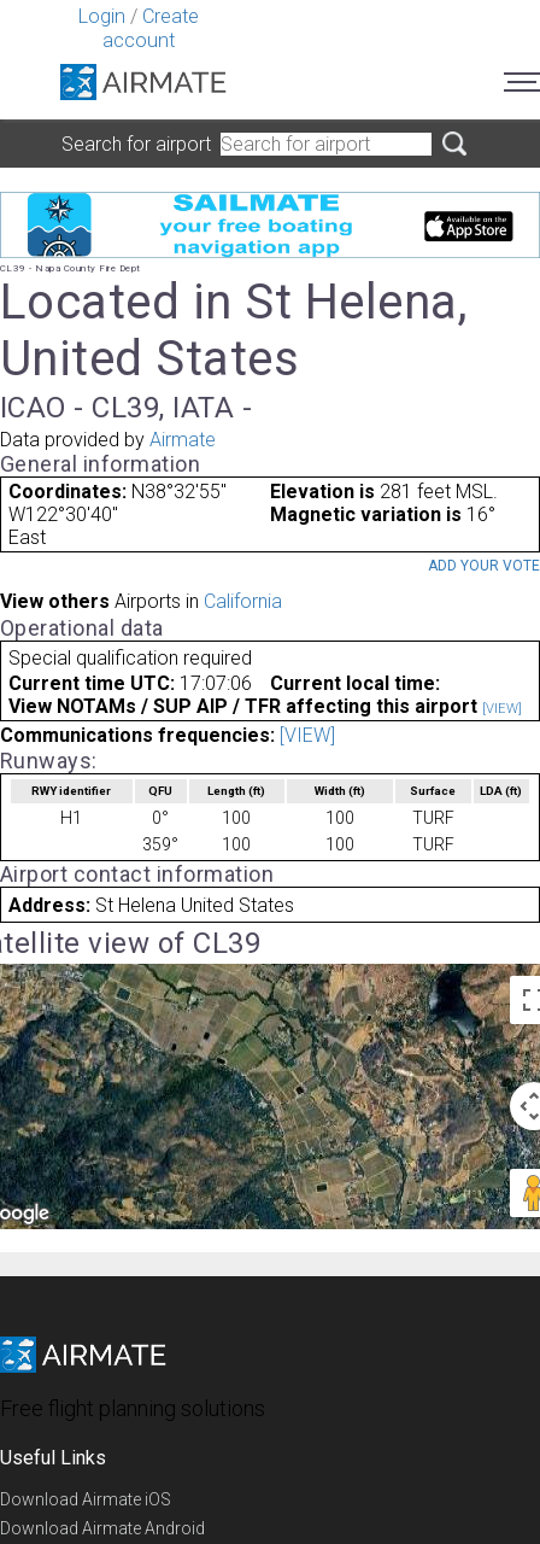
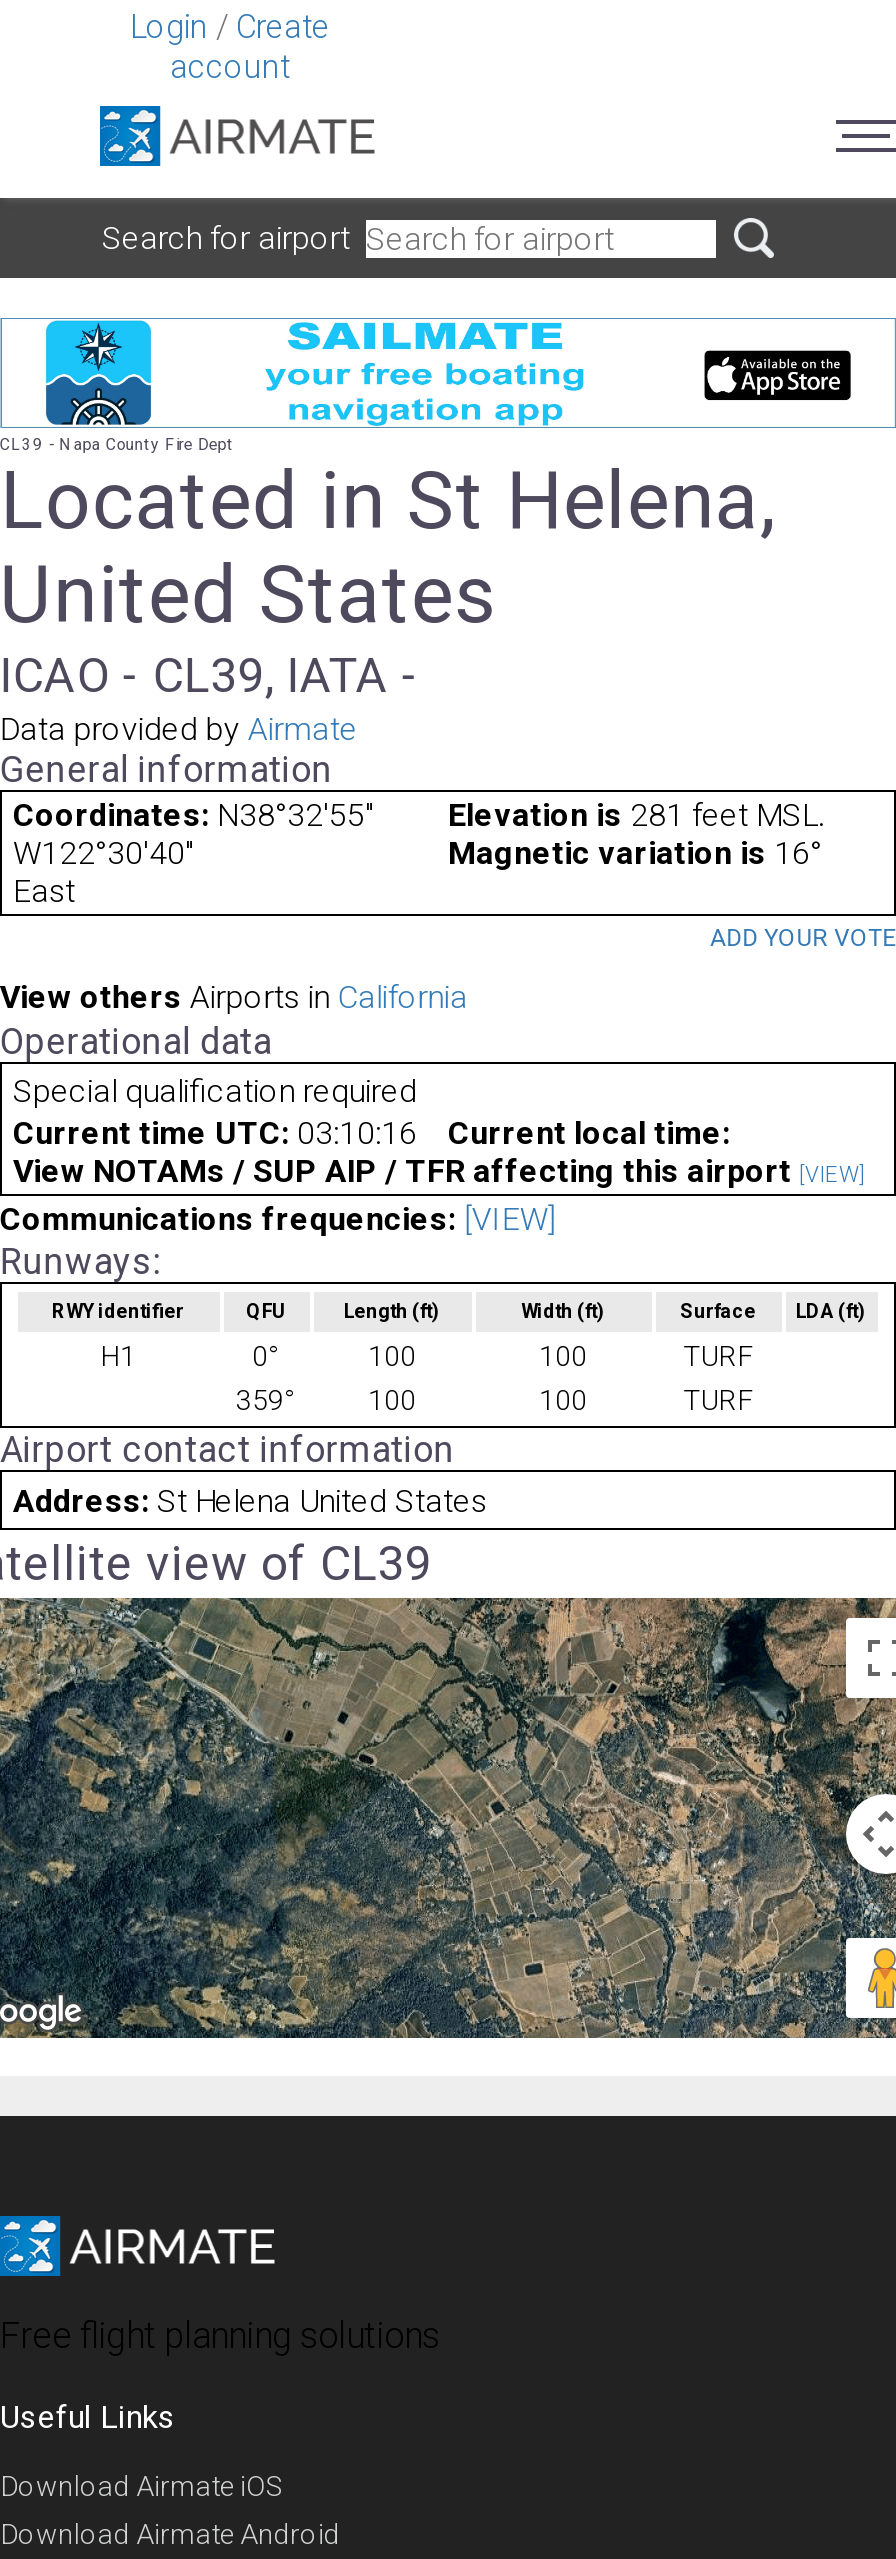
- Current time UTC: 17:07:06
+ Current time UTC: 03:10:16
